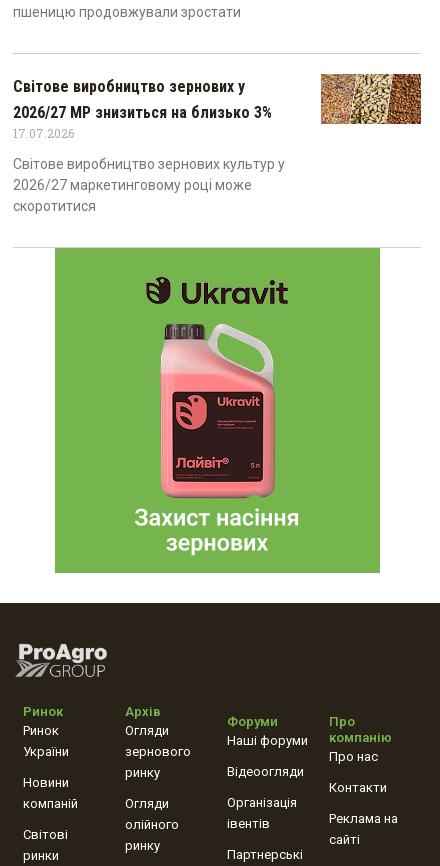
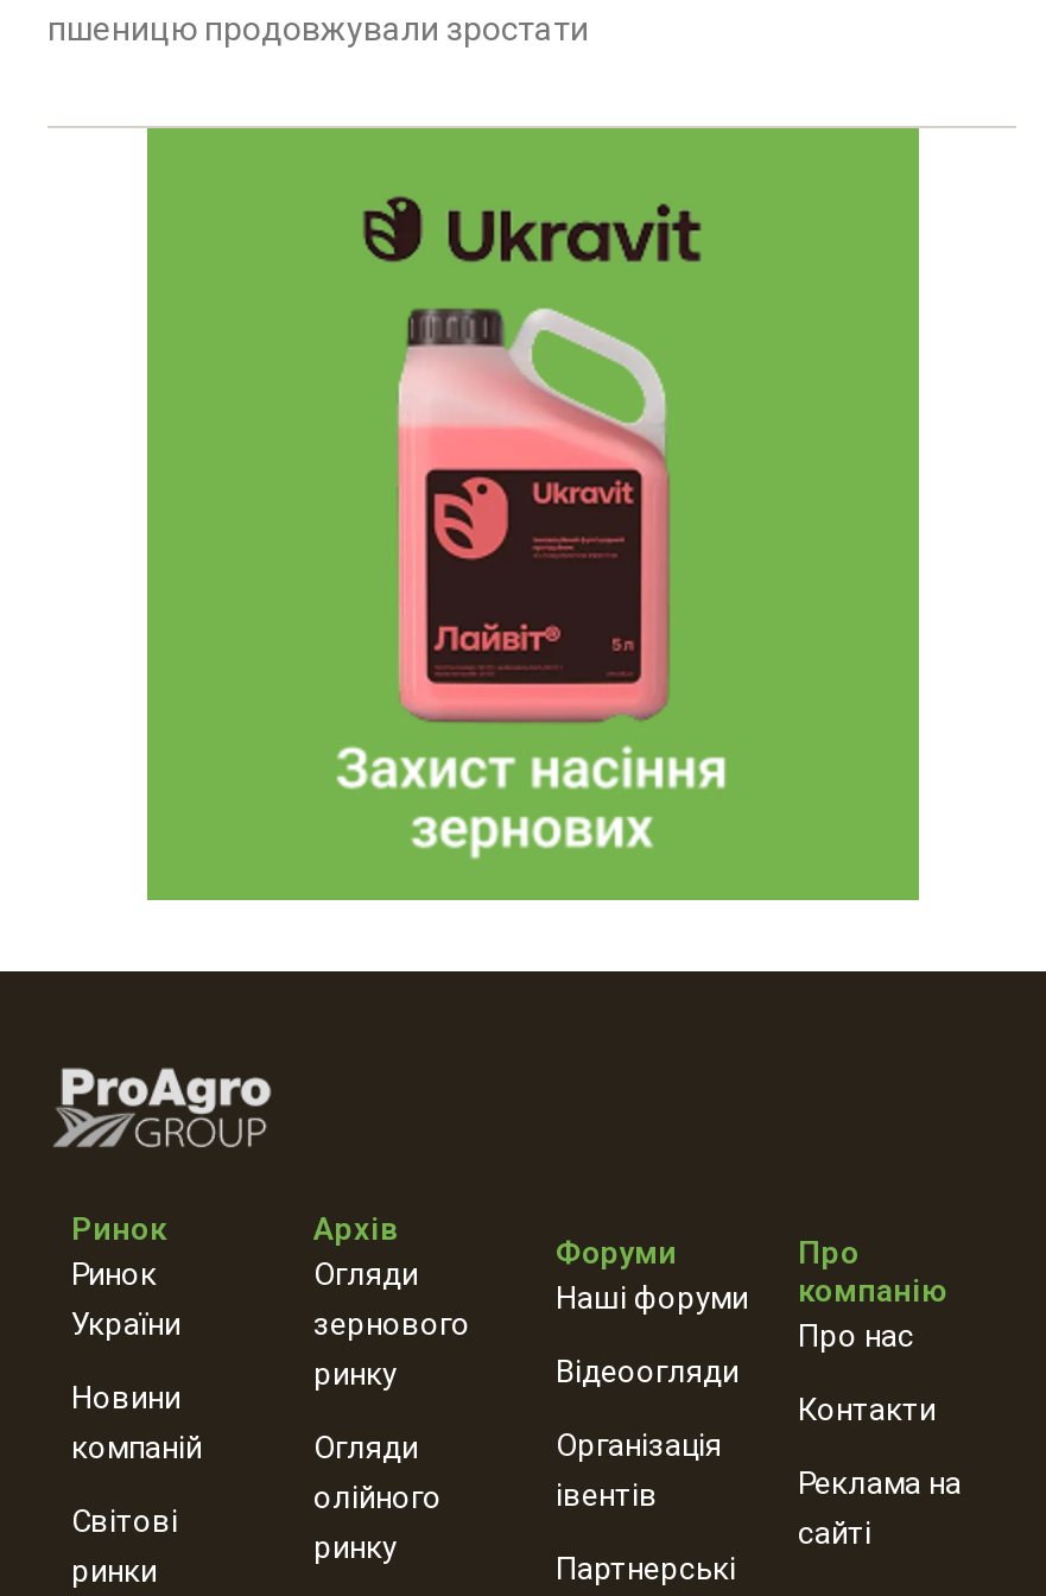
- [image]
- Світове виробництво зернових у
- 2026/27 МР знизиться на близько 3%
- 17.07.2026
- Світове виробництво зернових культур у
- 2026/27 маркетинговому році може
- скоротитися
